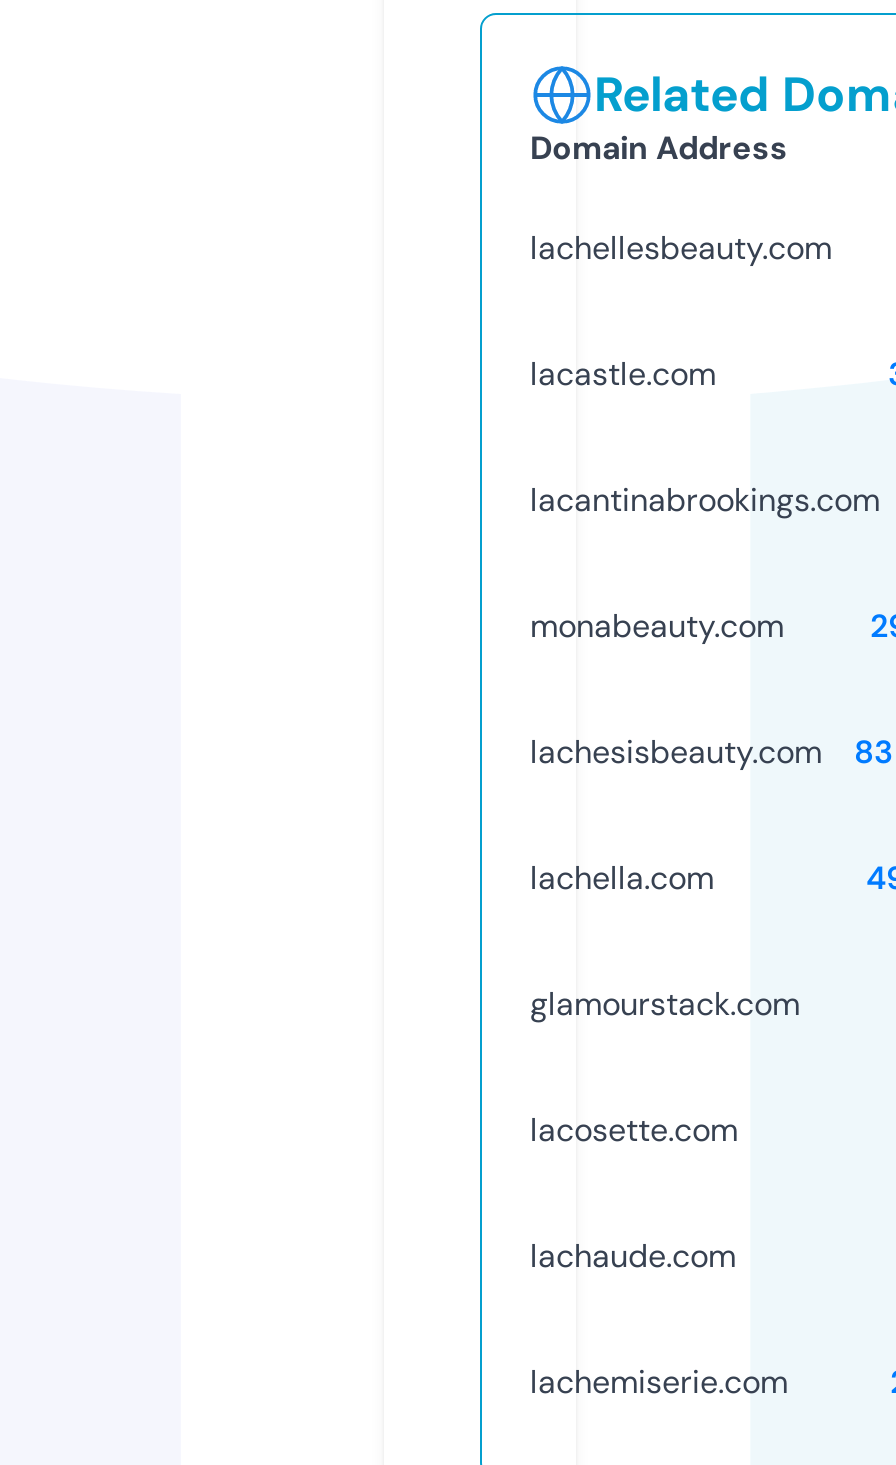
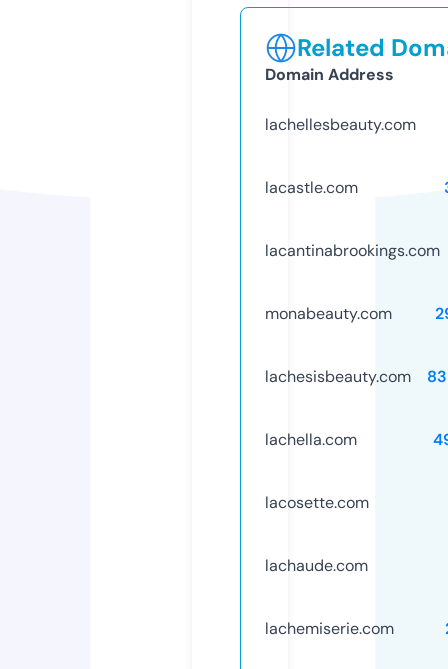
- glamourstack.com
